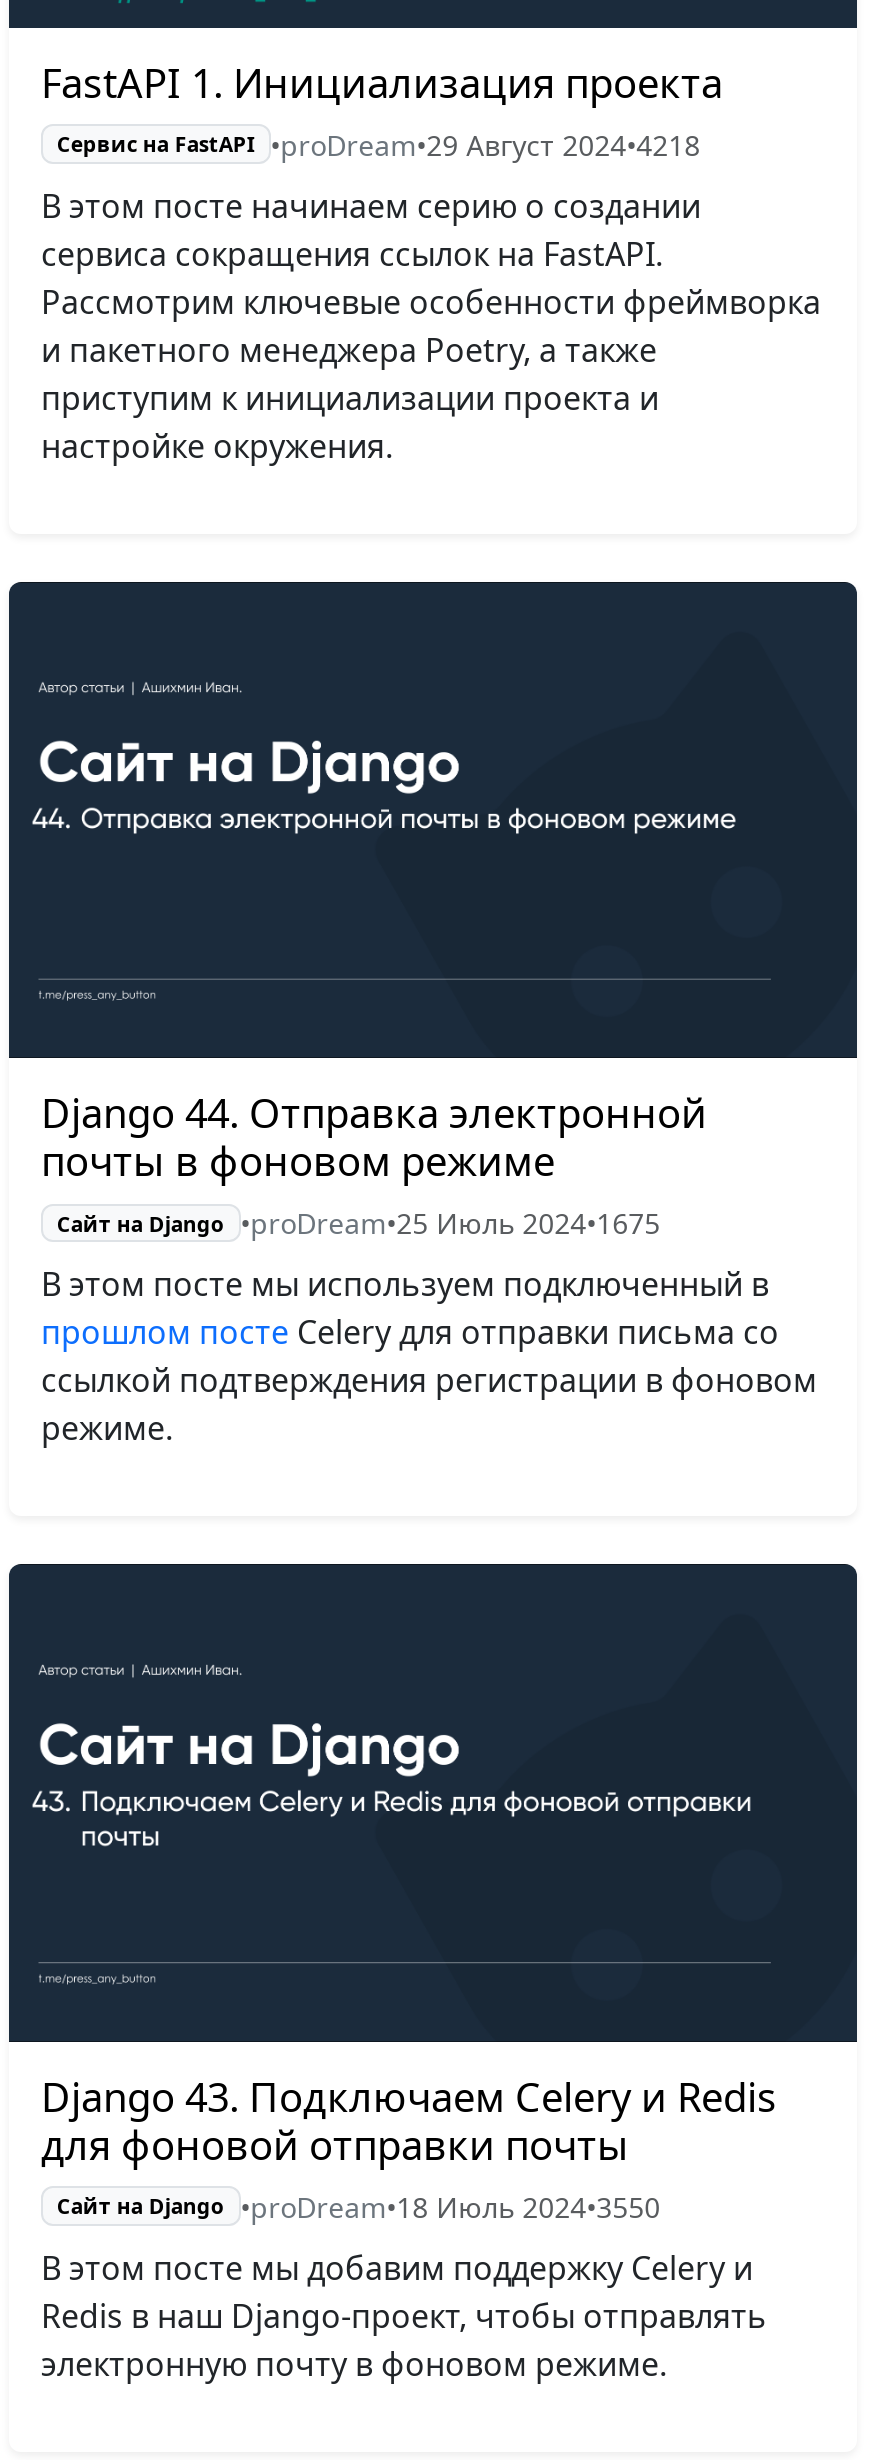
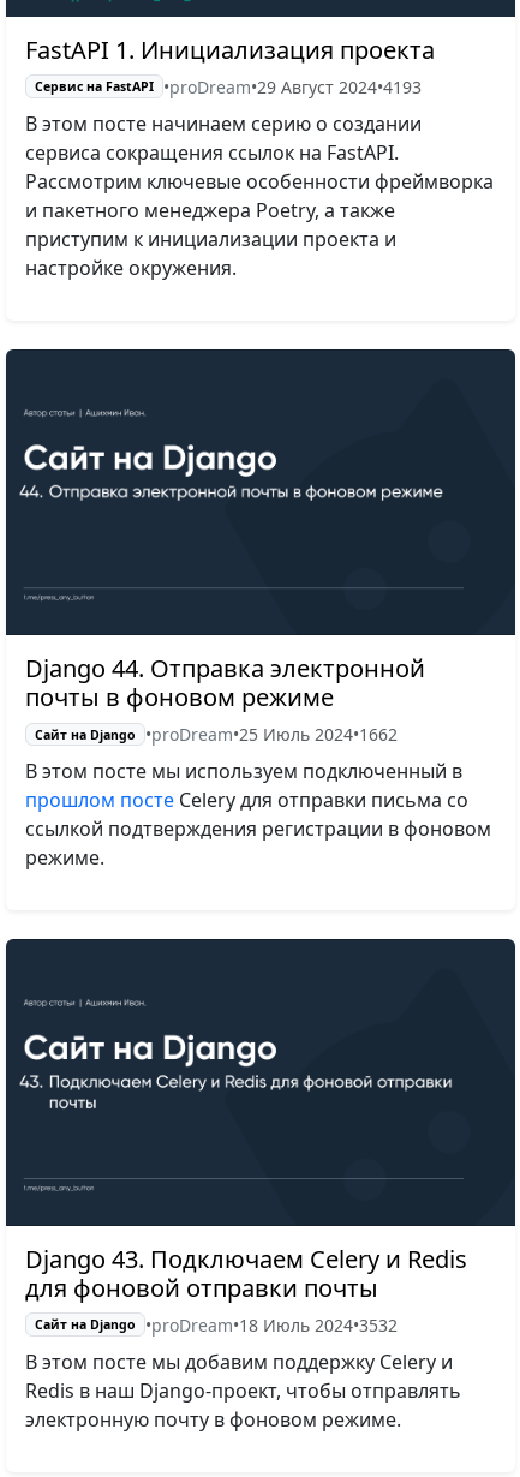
- Сервис на FastAPI • proDream•29 Август 2024•4218
+ Сервис на FastAPI • proDream•29 Август 2024•4193

- Сайт на Django • proDream•25 Июль 2024•1675
+ Сайт на Django • proDream•25 Июль 2024•1662

- Сайт на Django • proDream•18 Июль 2024•3550
+ Сайт на Django • proDream•18 Июль 2024•3532
